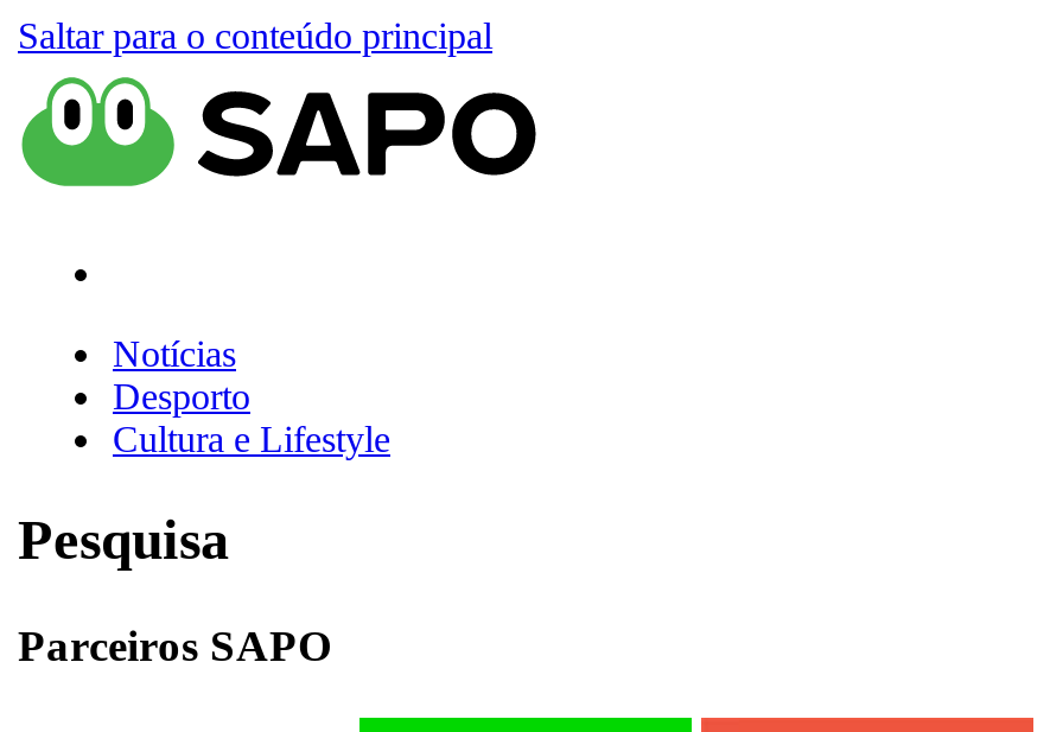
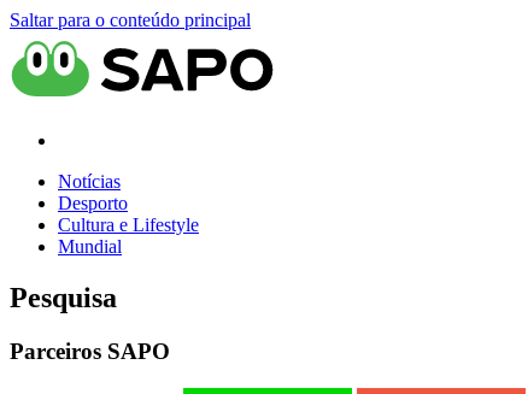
+ Mundial
